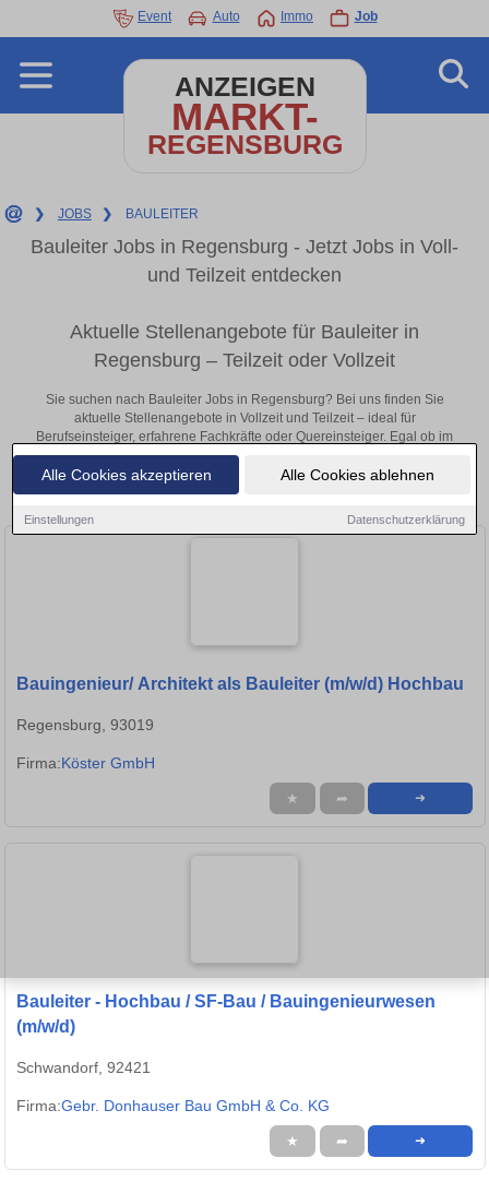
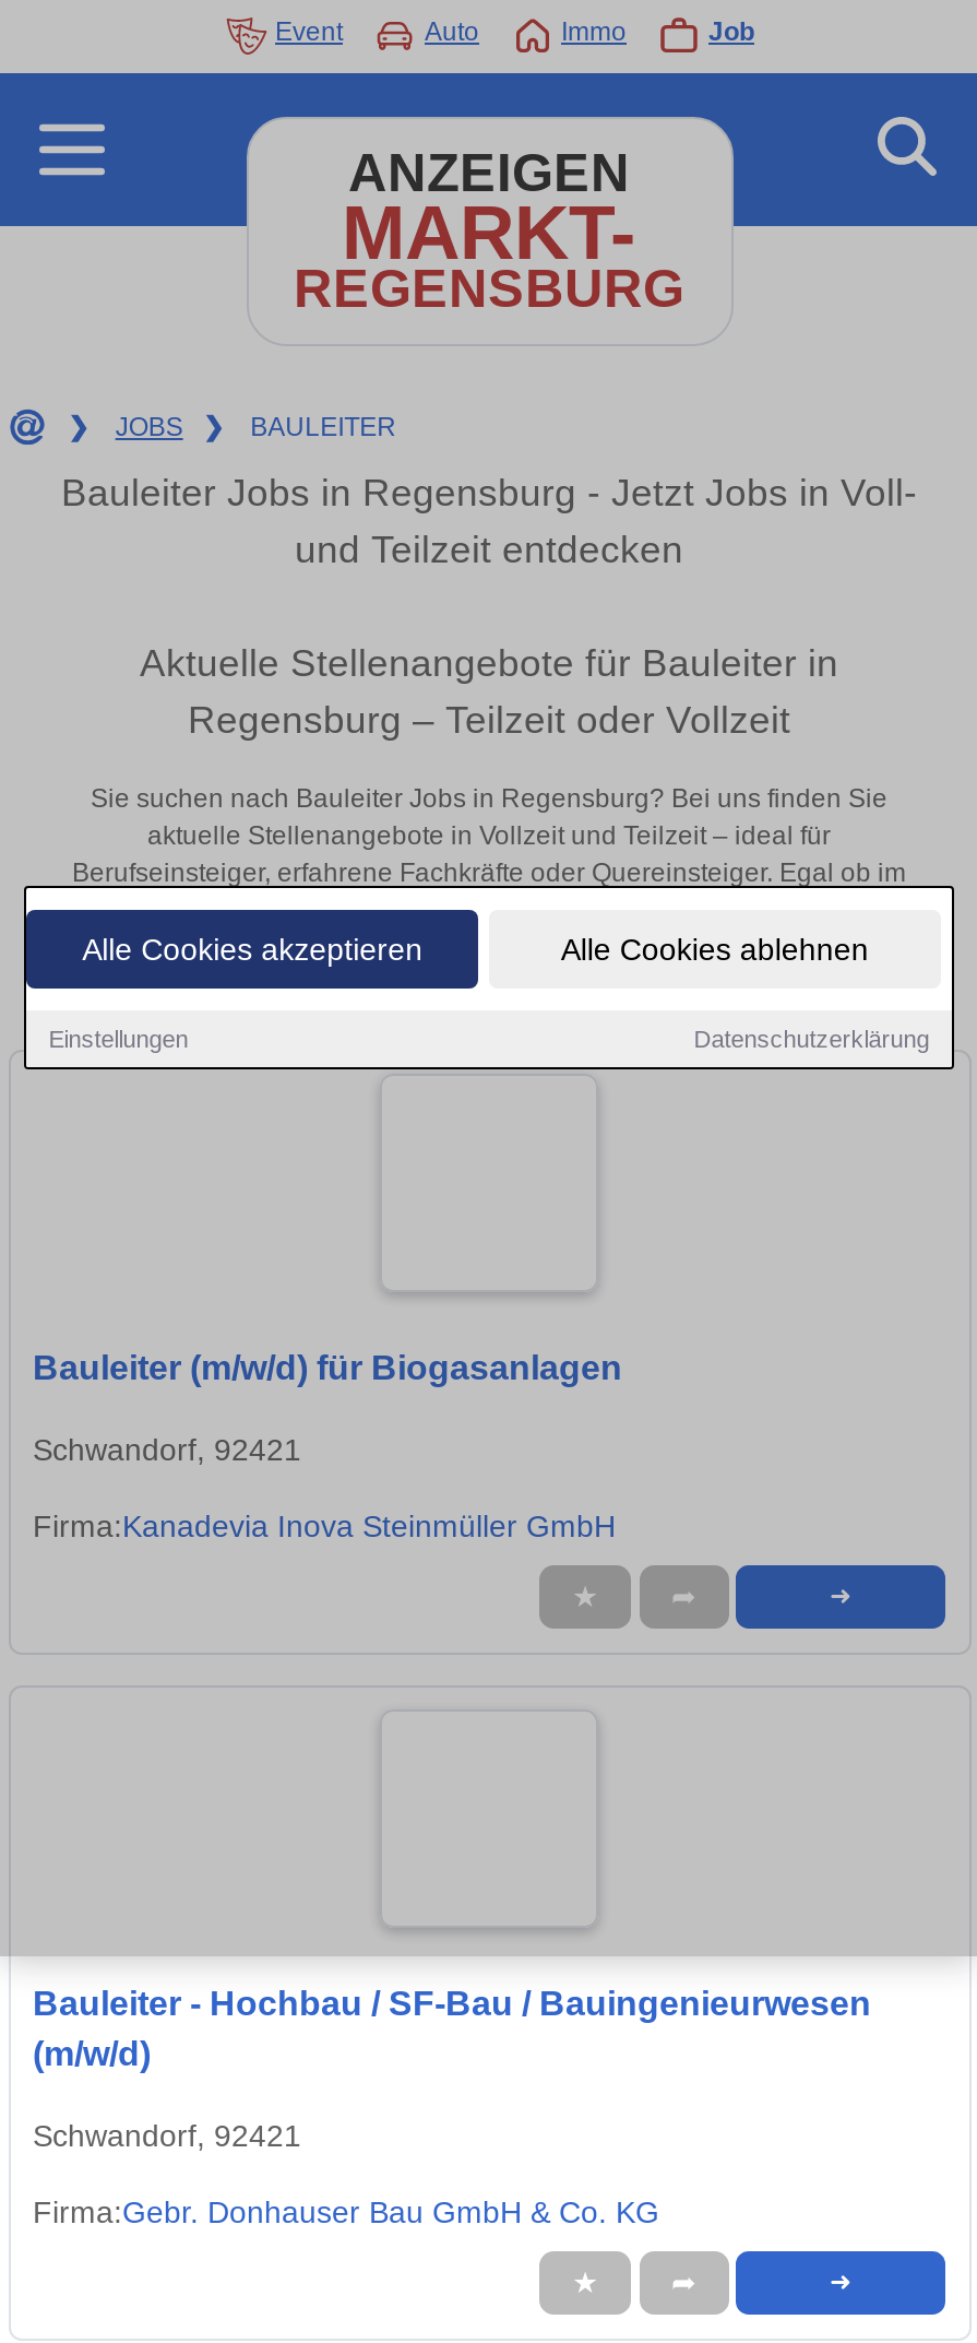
- Bauingenieur/ Architekt als Bauleiter (m/w/d) Hochbau
+ Bauleiter (m/w/d) für Biogasanlagen

- Regensburg, 93019
+ Schwandorf, 92421

- Firma:Köster GmbH
+ Firma:Kanadevia Inova Steinmüller GmbH
